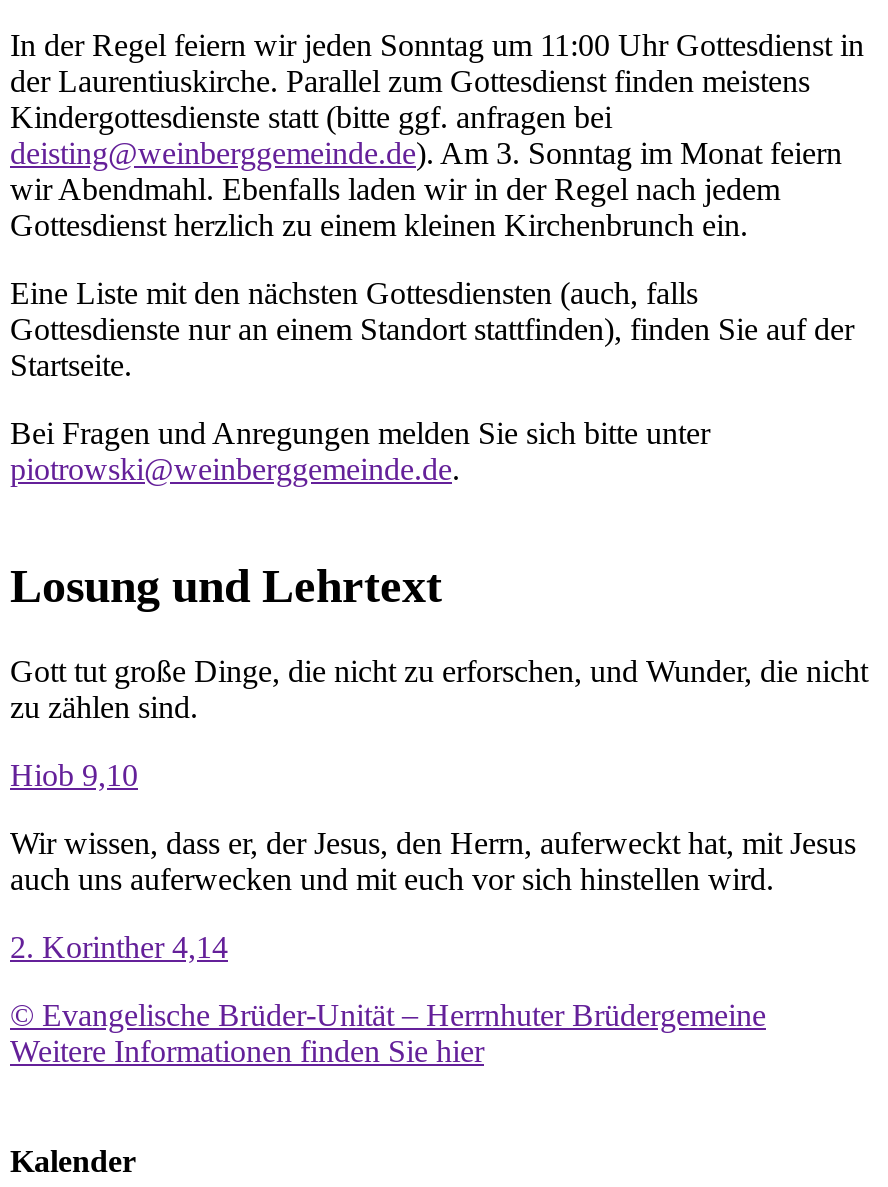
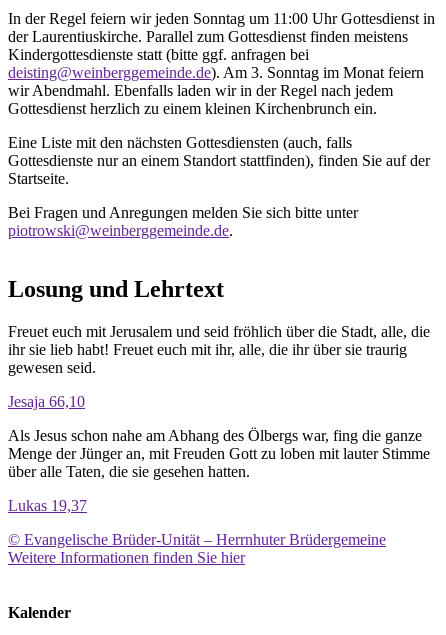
- Gott tut große Dinge, die nicht zu erforschen, und Wunder, die nicht
- zu zählen sind.
+ Freuet euch mit Jerusalem und seid fröhlich über die Stadt, alle, die
+ ihr sie lieb habt! Freuet euch mit ihr, alle, die ihr über sie traurig
+ gewesen seid.

- Hiob 9,10
+ Jesaja 66,10

- Wir wissen, dass er, der Jesus, den Herrn, auferweckt hat, mit Jesus
- auch uns auferwecken und mit euch vor sich hinstellen wird.
+ Als Jesus schon nahe am Abhang des Ölbergs war, fing die ganze
+ Menge der Jünger an, mit Freuden Gott zu loben mit lauter Stimme
+ über alle Taten, die sie gesehen hatten.

- 2. Korinther 4,14
+ Lukas 19,37
